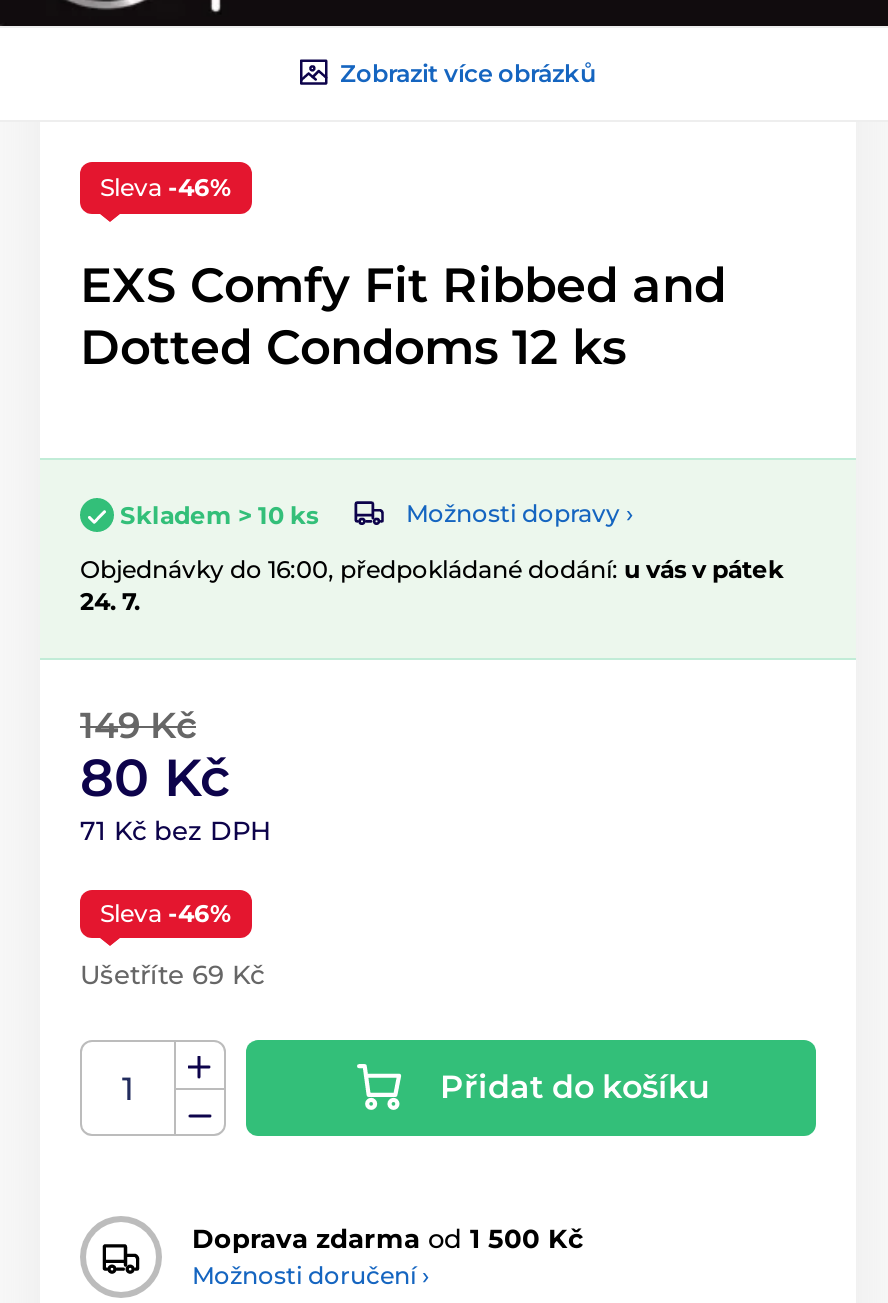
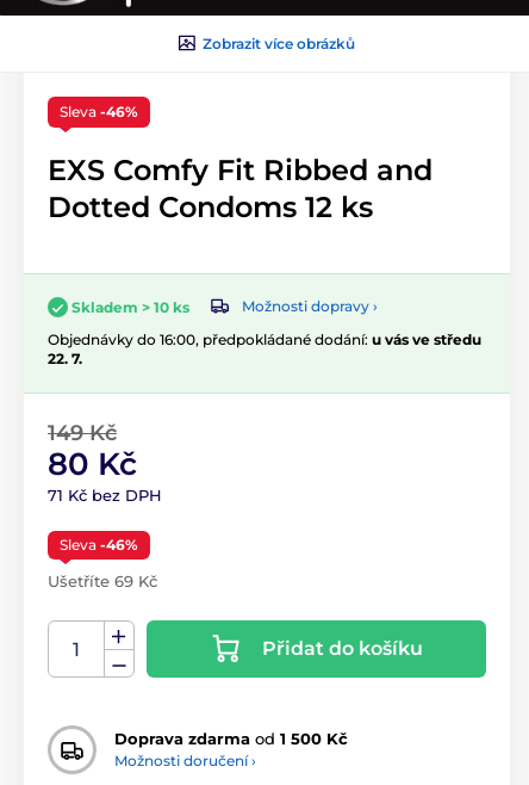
- Objednávky do 16:00, předpokládané dodání: u vás v pátek
+ Objednávky do 16:00, předpokládané dodání: u vás ve středu

- 24. 7.
+ 22. 7.
